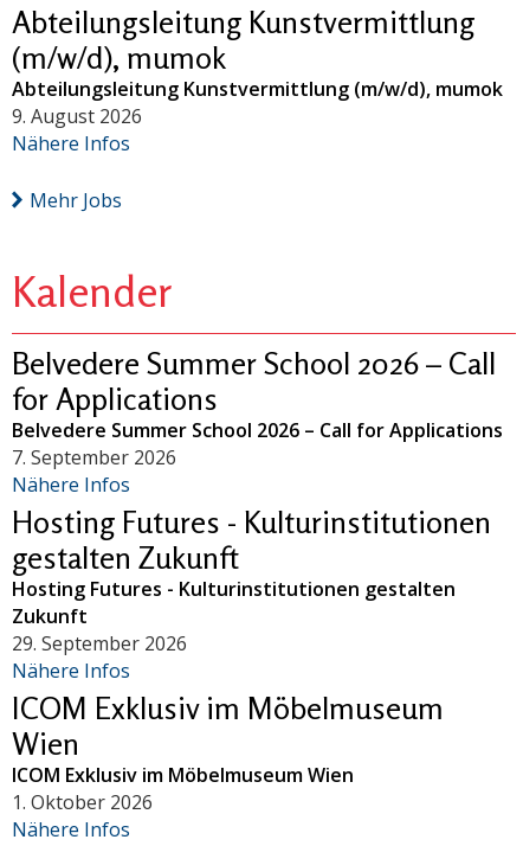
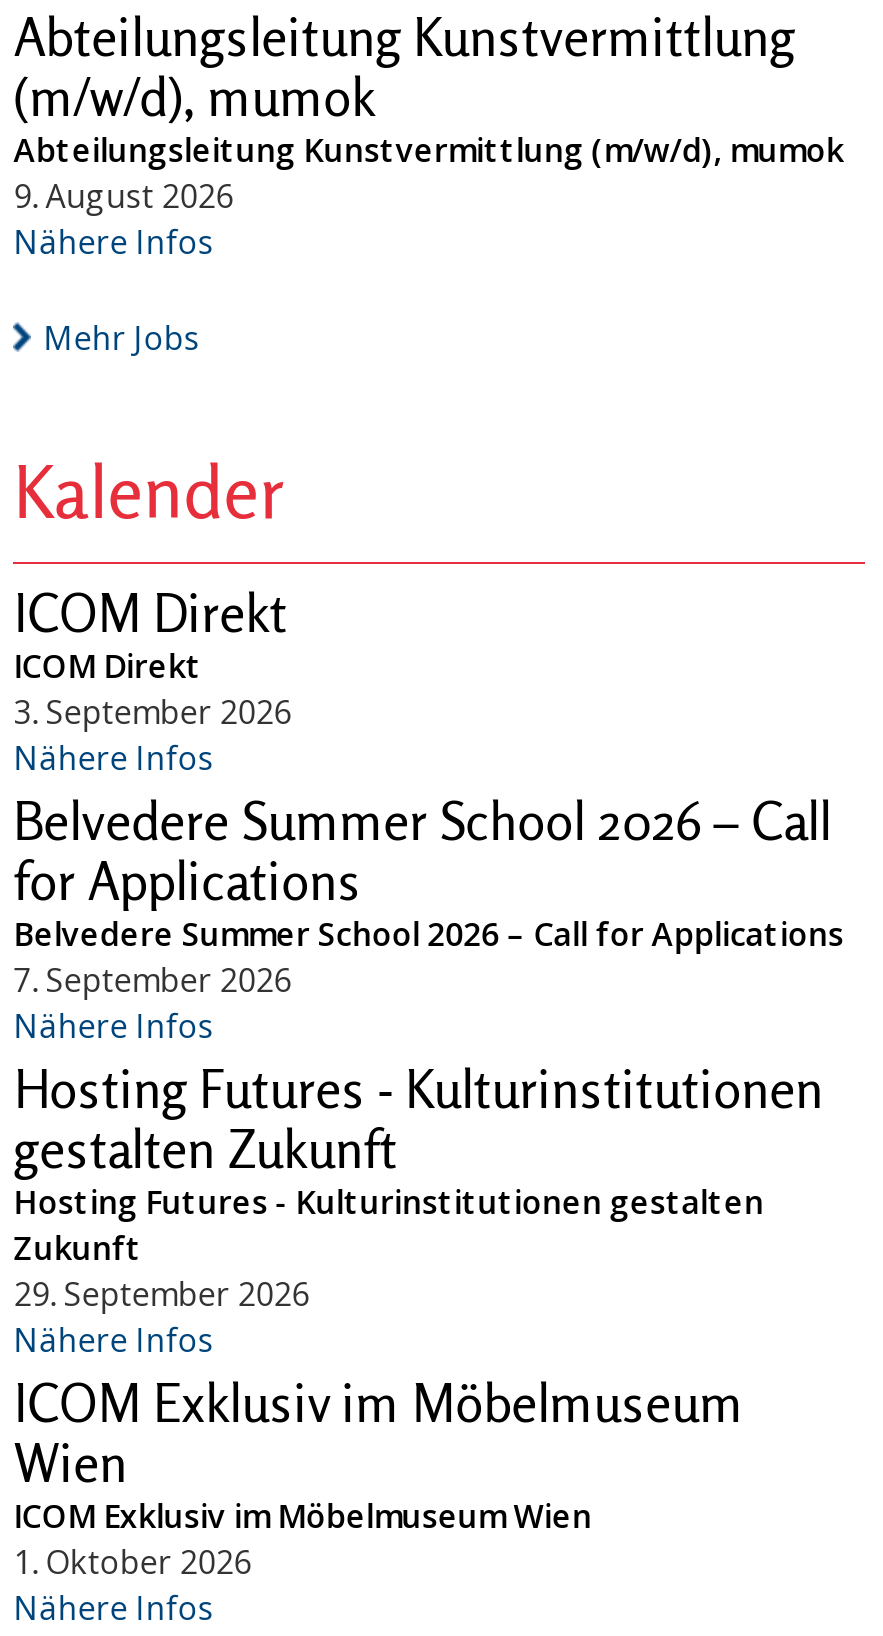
+ ICOM Direkt
+ ICOM Direkt
+ 3. September 2026
+ Nähere Infos
